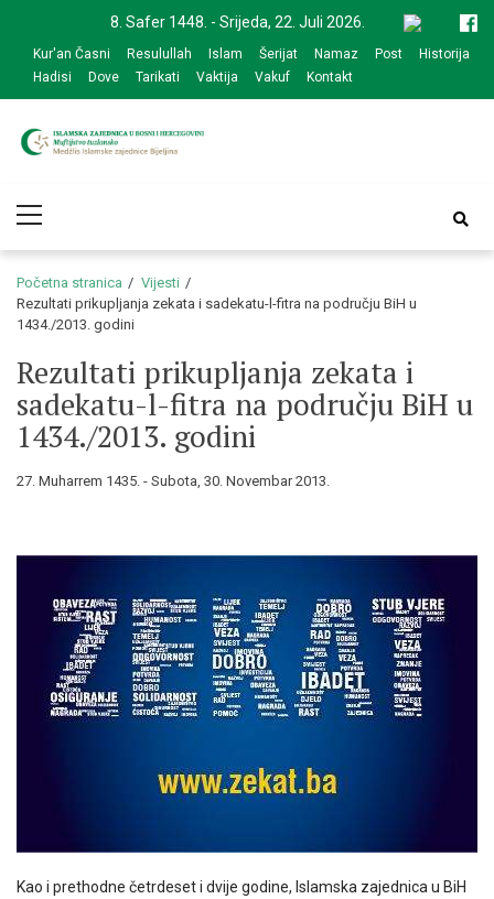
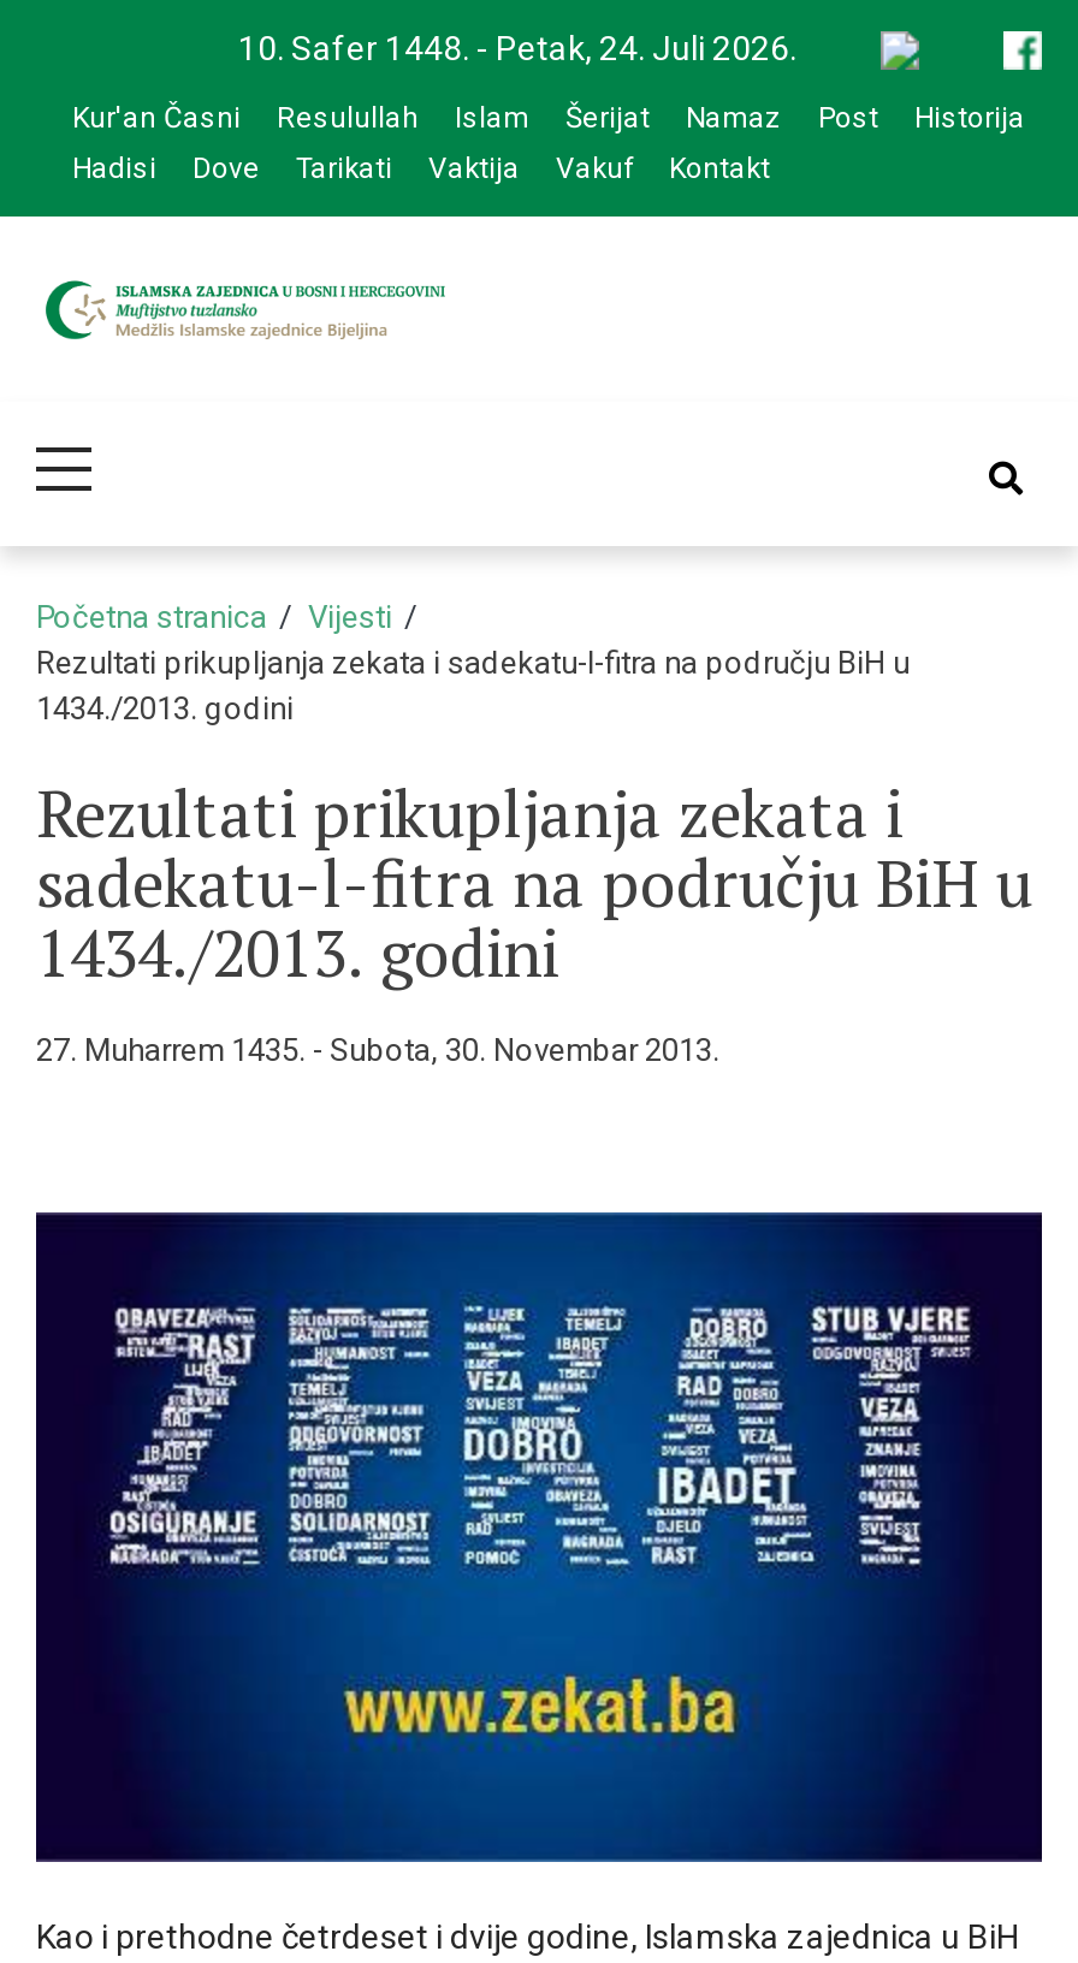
- 8. Safer 1448. - Srijeda, 22. Juli 2026.
+ 10. Safer 1448. - Petak, 24. Juli 2026.
